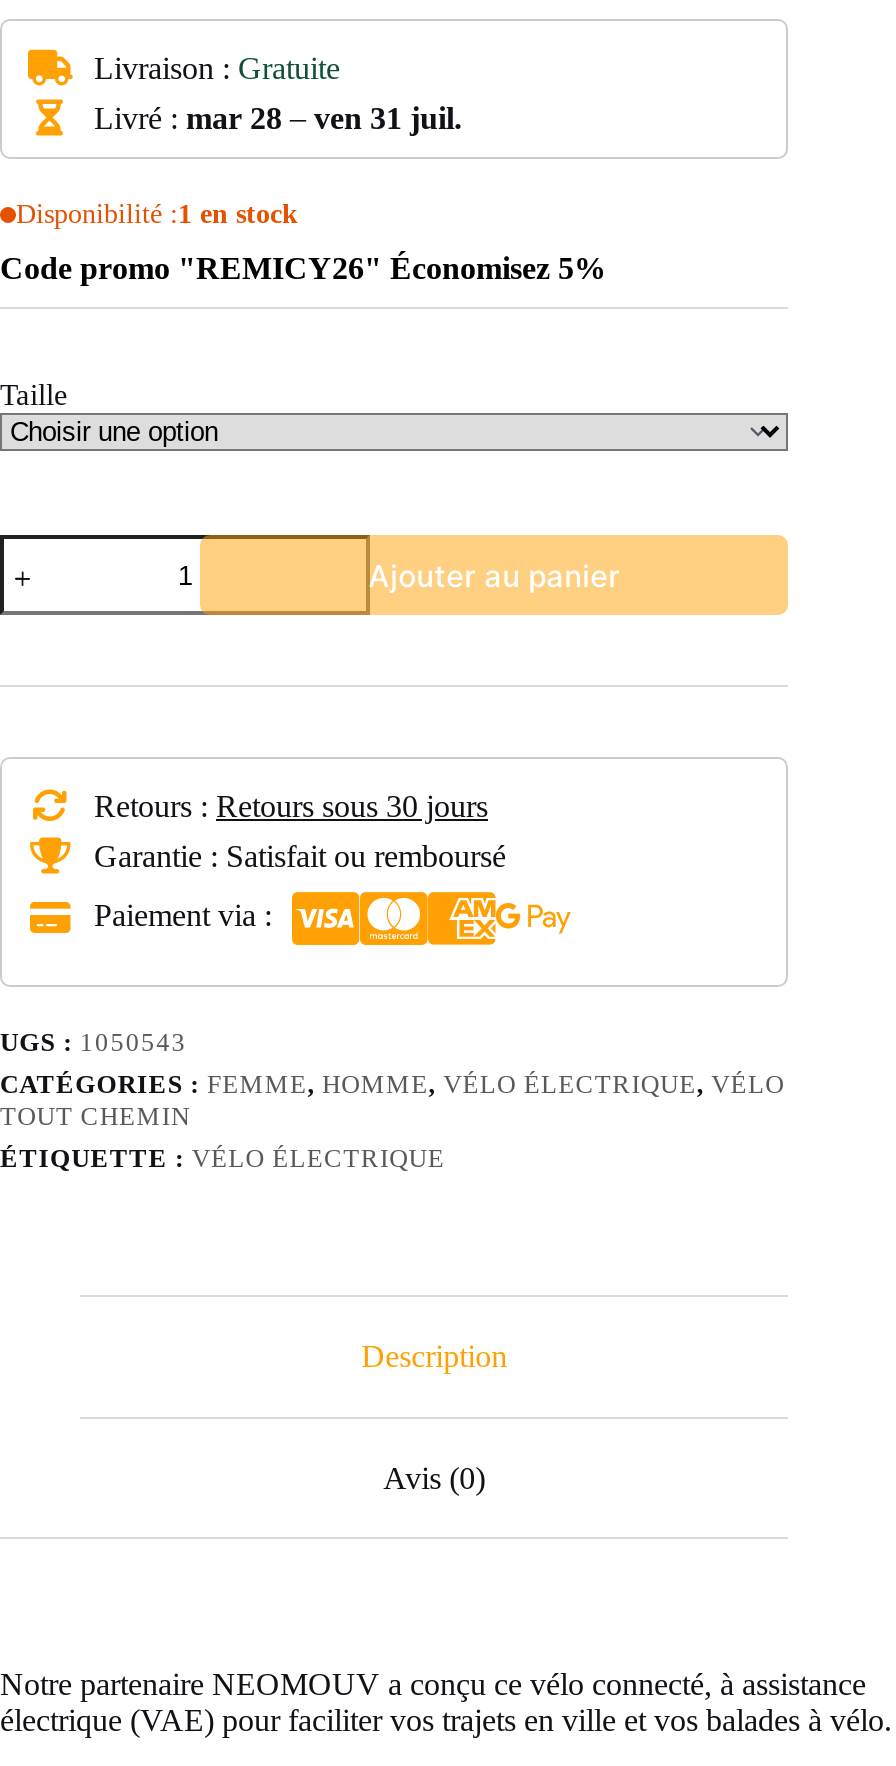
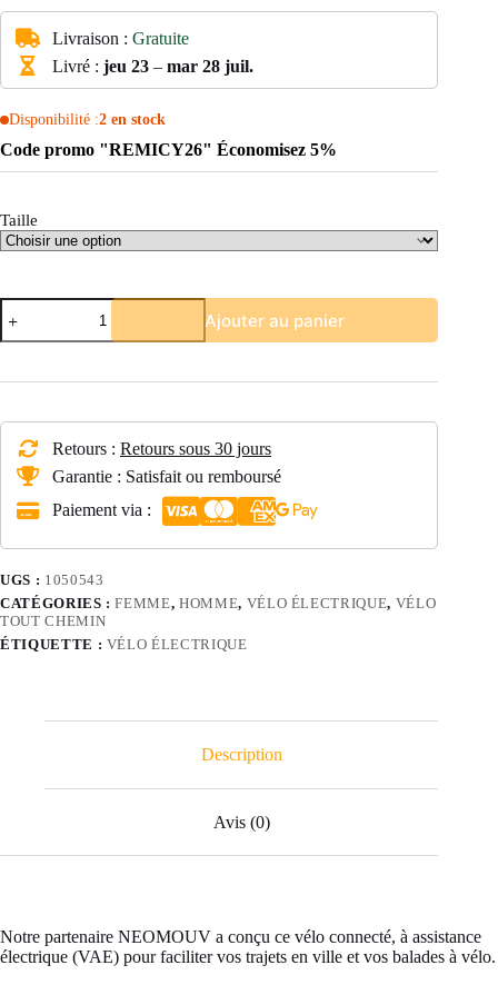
- Livré : mar 28 – ven 31 juil.
+ Livré : jeu 23 – mar 28 juil.

- Disponibilité : 1 en stock
+ Disponibilité : 2 en stock
